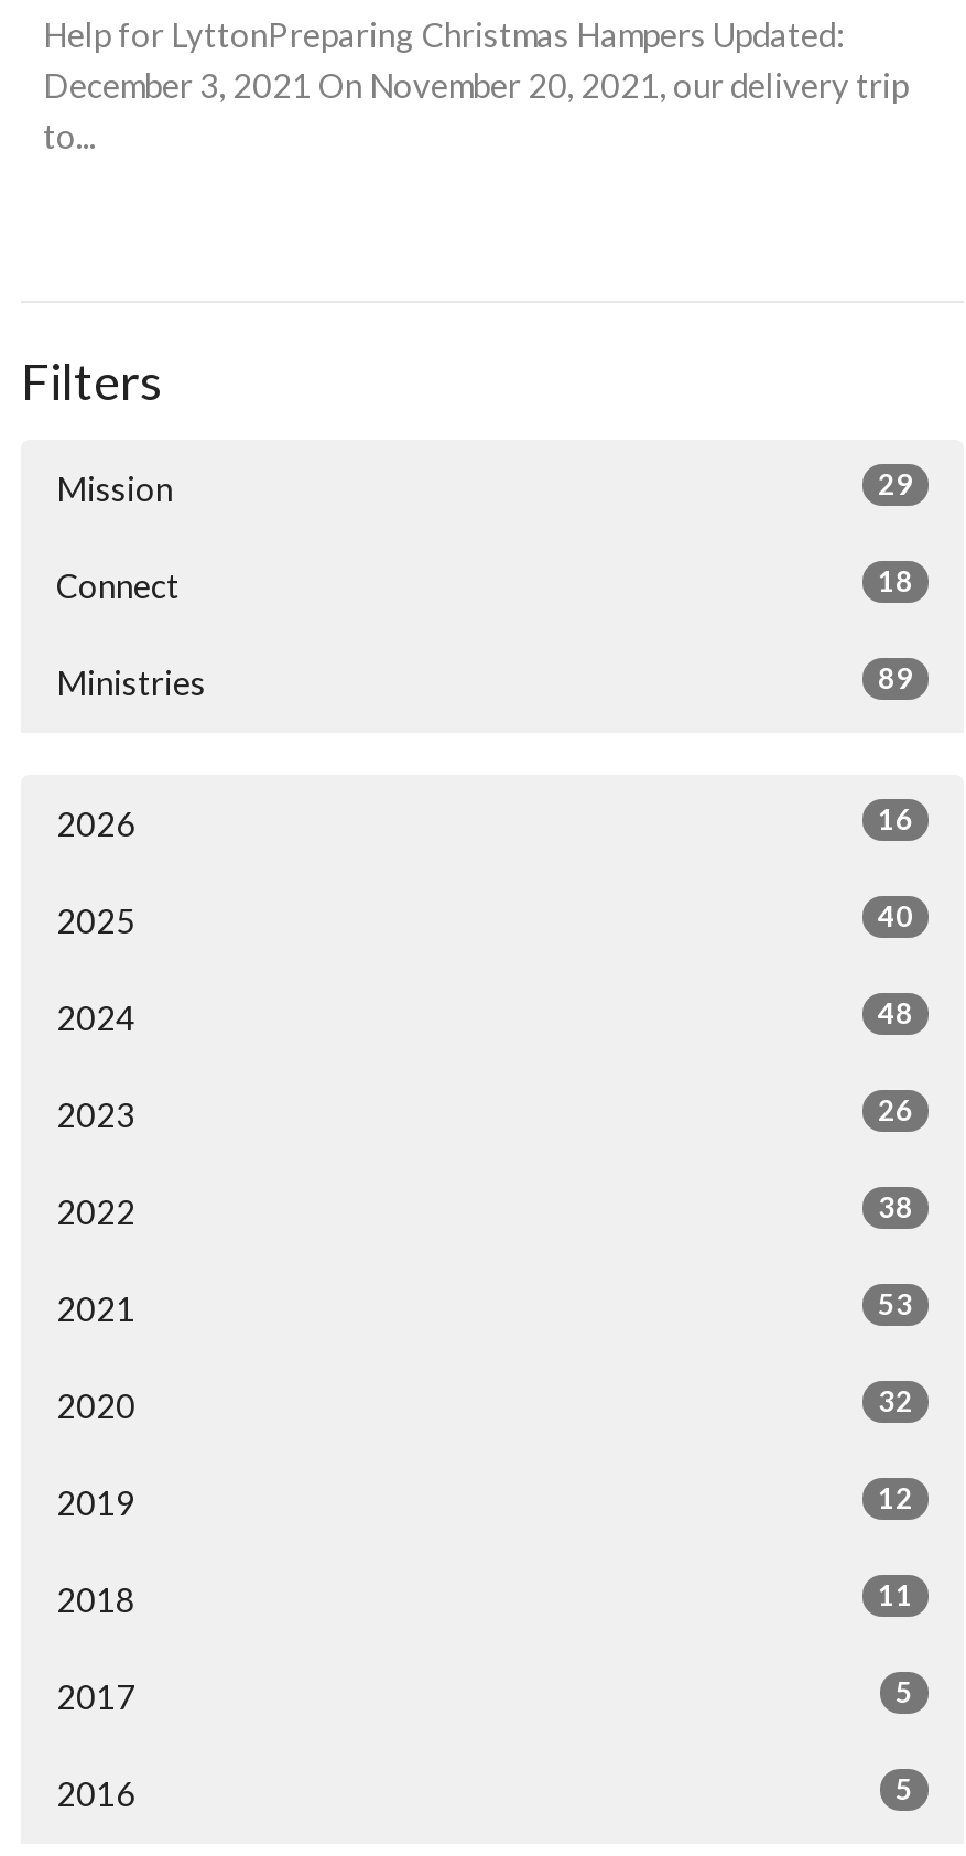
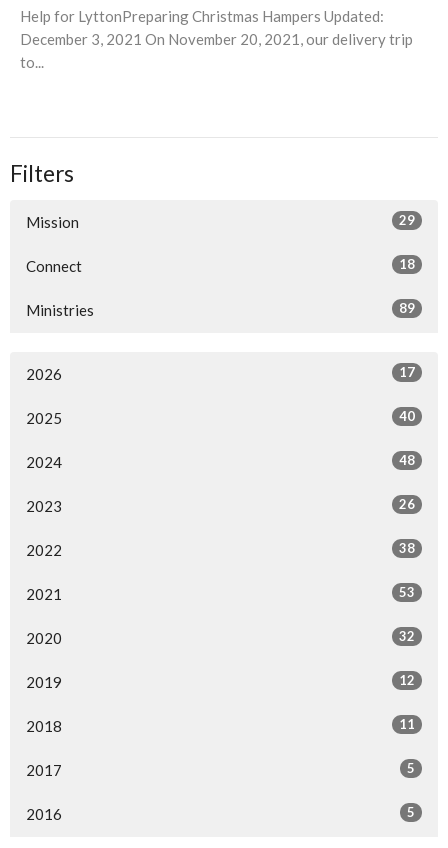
- 16
+ 17
